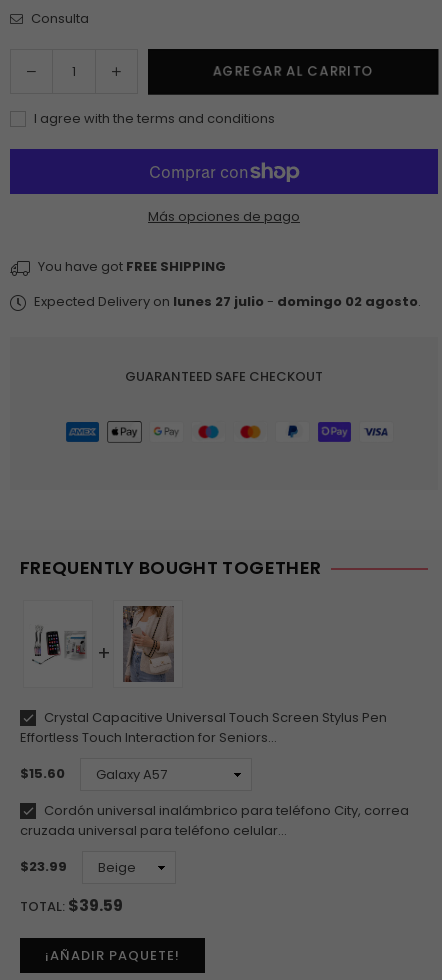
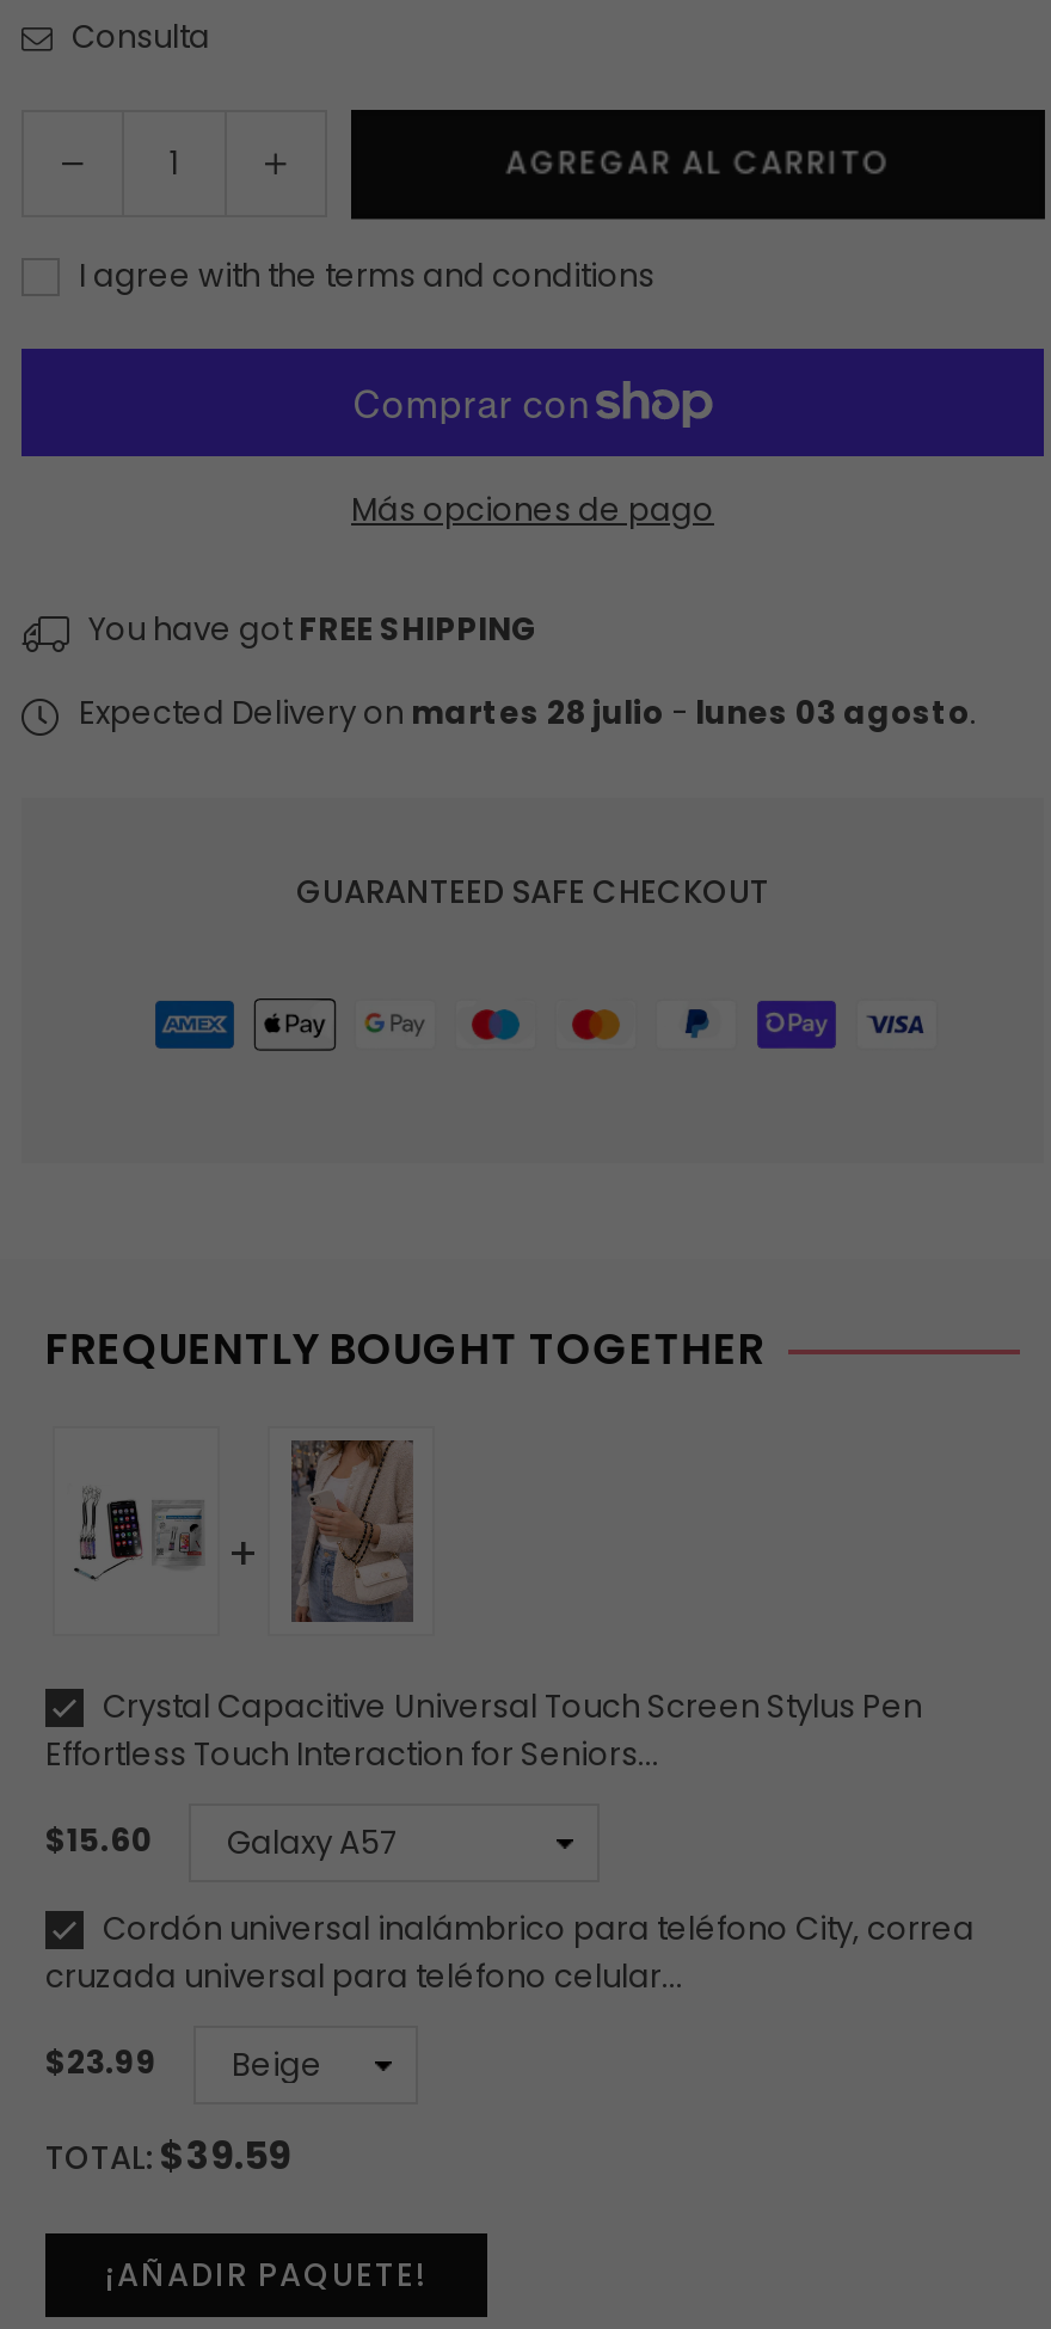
- Expected Delivery on lunes 27 julio - domingo 02 agosto.
+ Expected Delivery on martes 28 julio - lunes 03 agosto.
